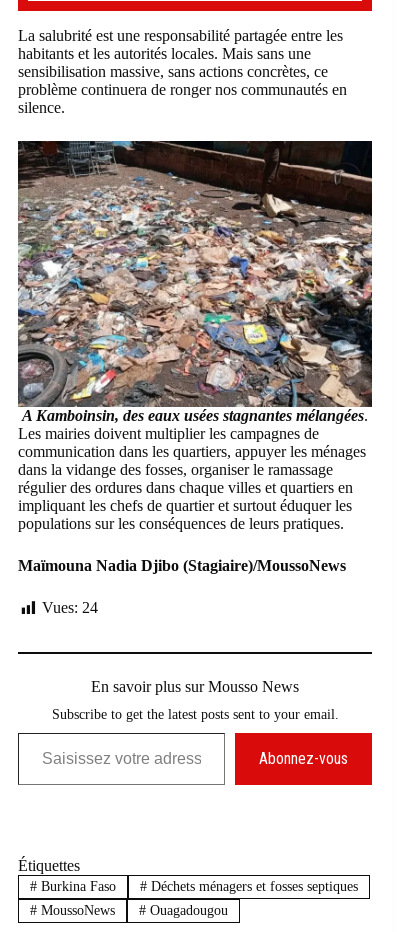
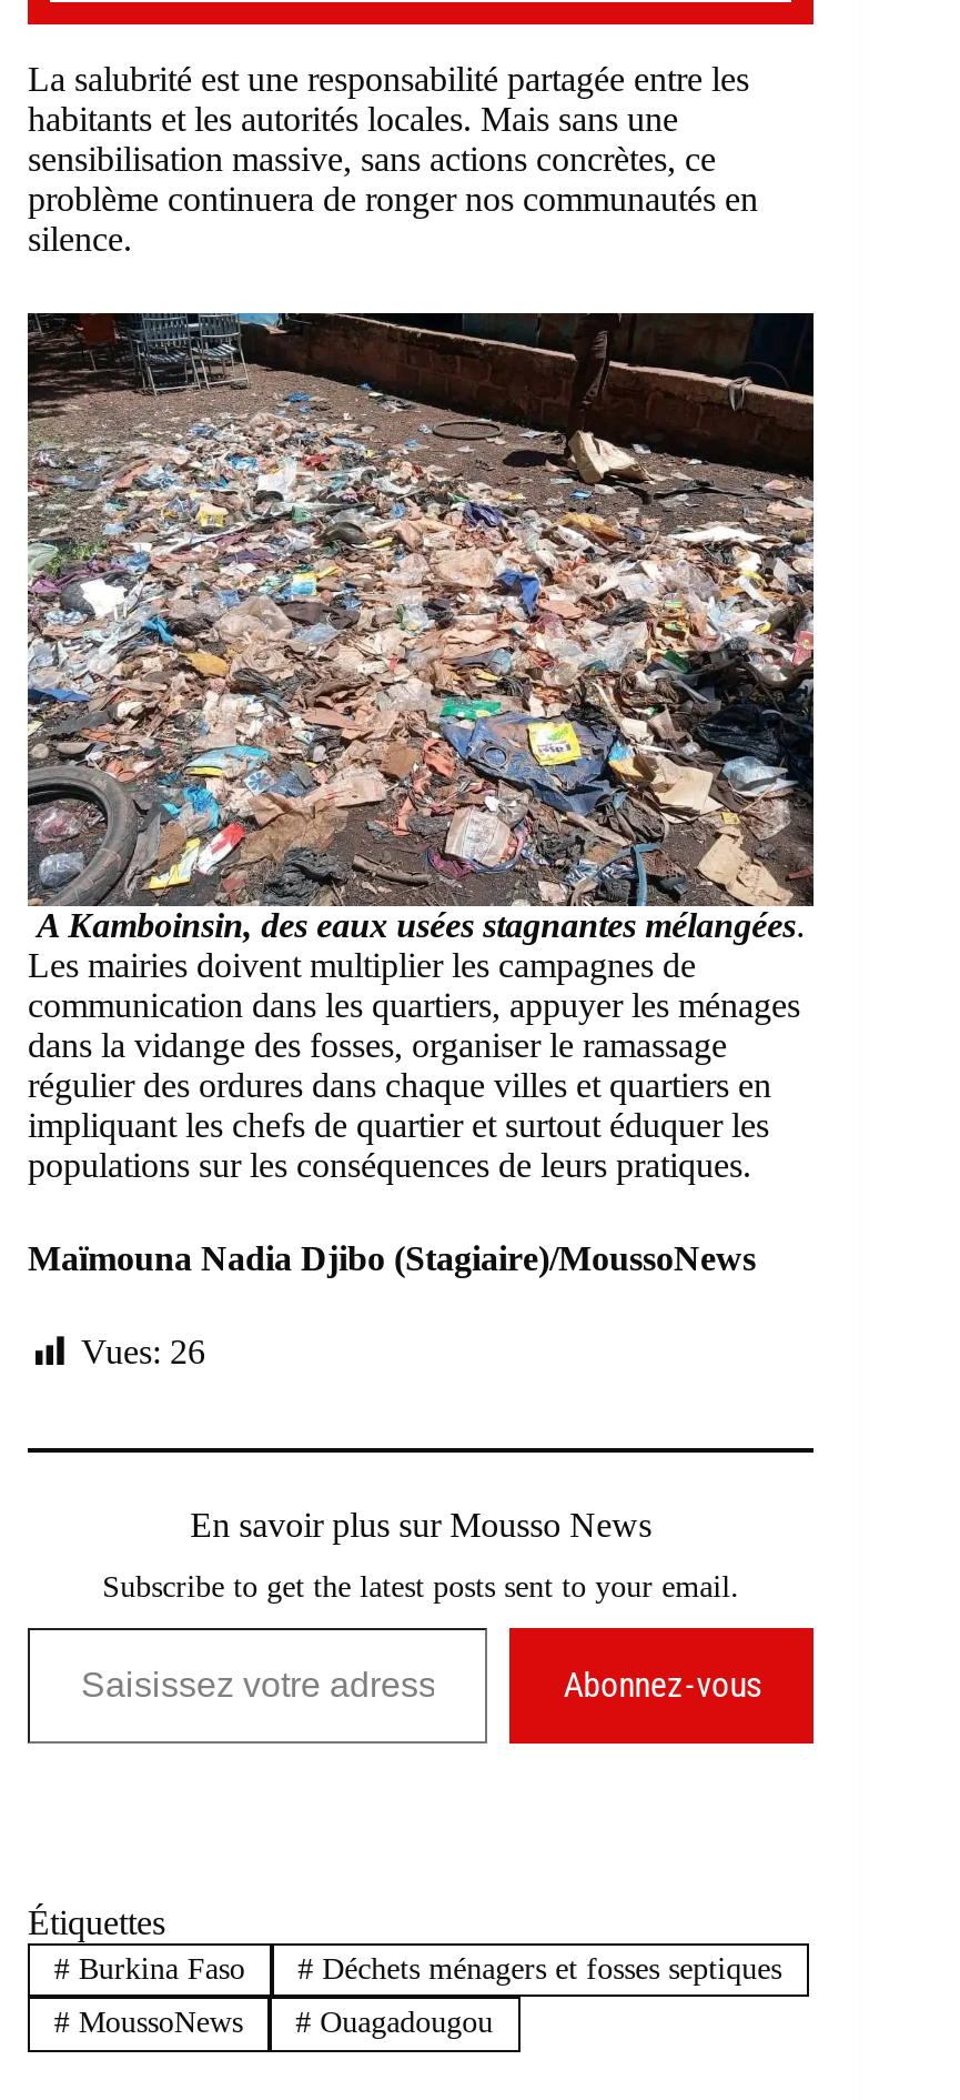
- Vues: 24
+ Vues: 26
